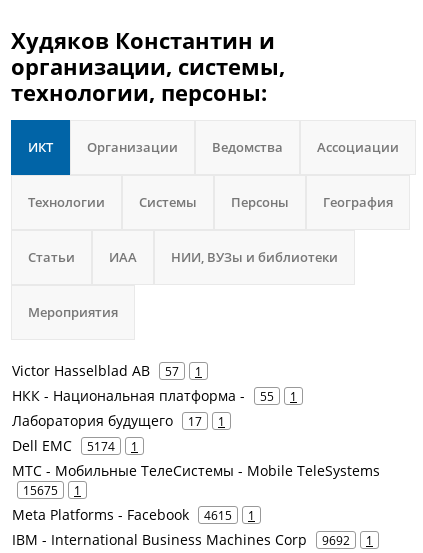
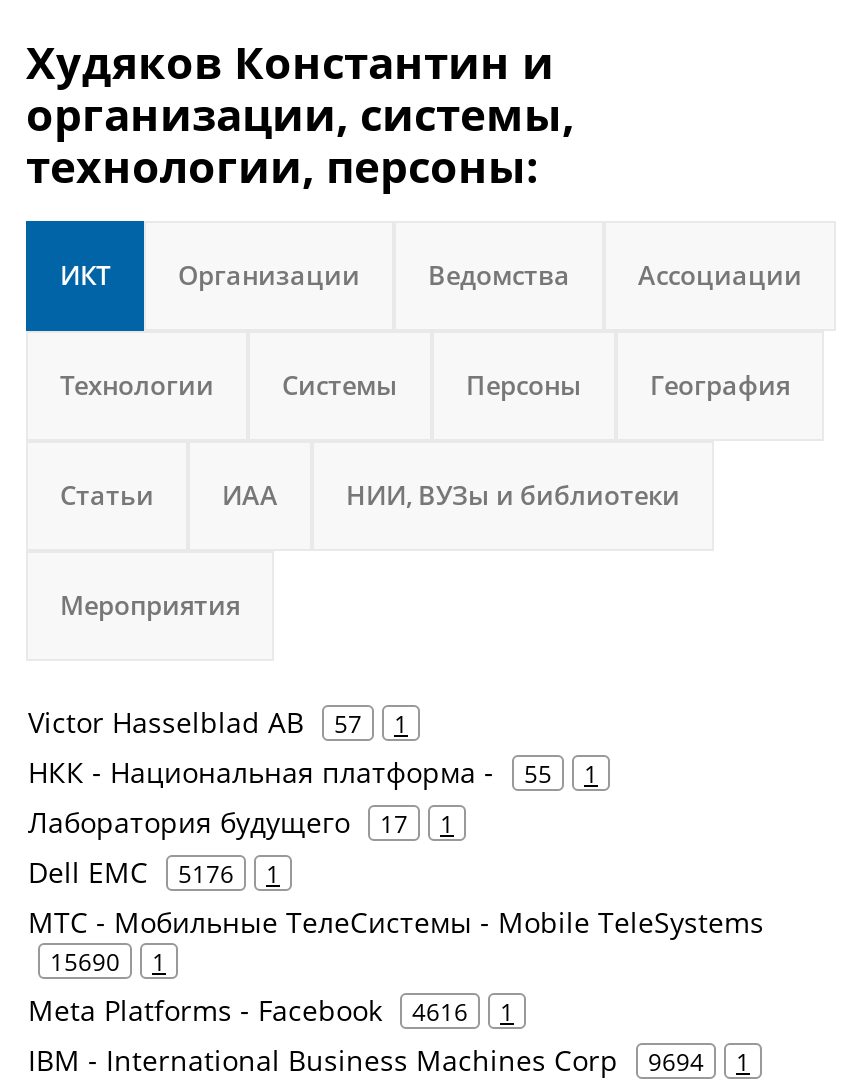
- Dell EMC 5174 1
+ Dell EMC 5176 1

- 15675 1
+ 15690 1

- Meta Platforms - Facebook 4615 1
+ Meta Platforms - Facebook 4616 1

- IBM - International Business Machines Corp 9692 1
+ IBM - International Business Machines Corp 9694 1
